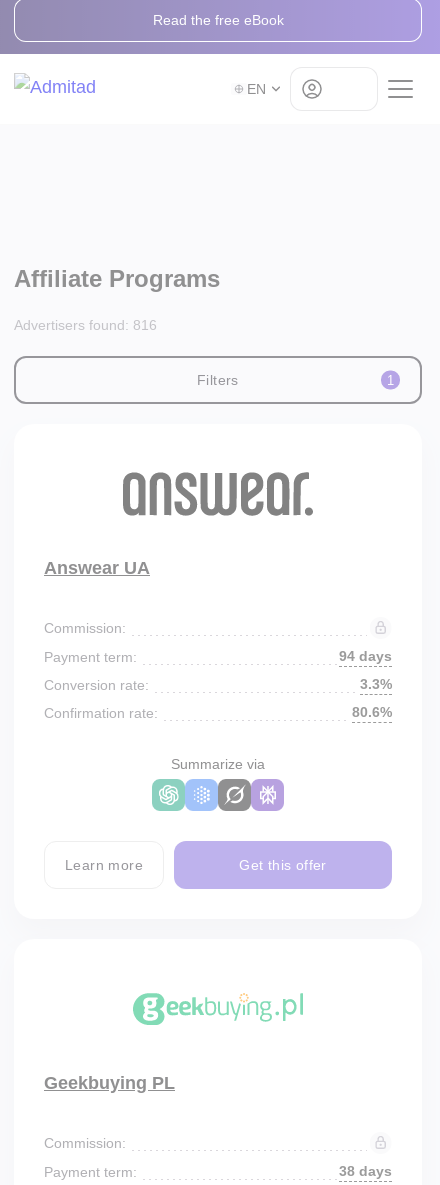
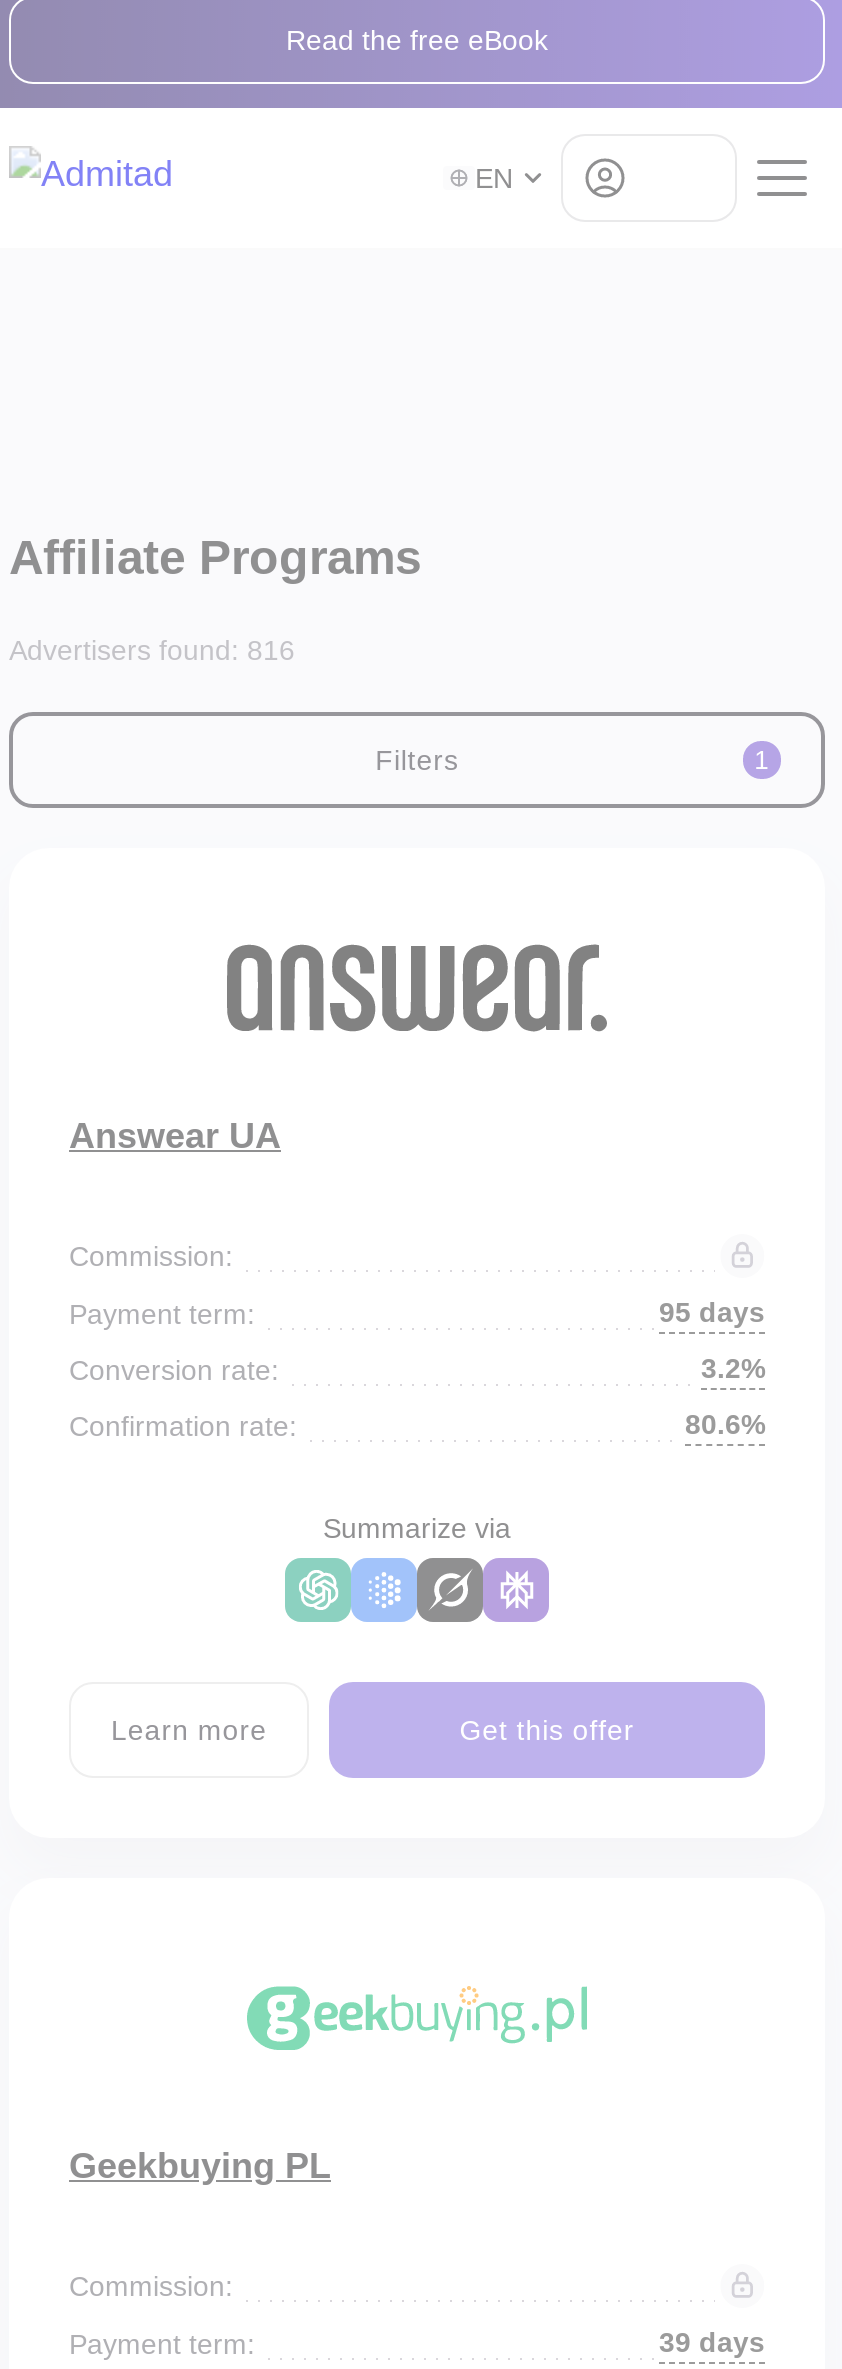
- 94 days
+ 95 days

- 3.3%
+ 3.2%

- 38 days
+ 39 days
